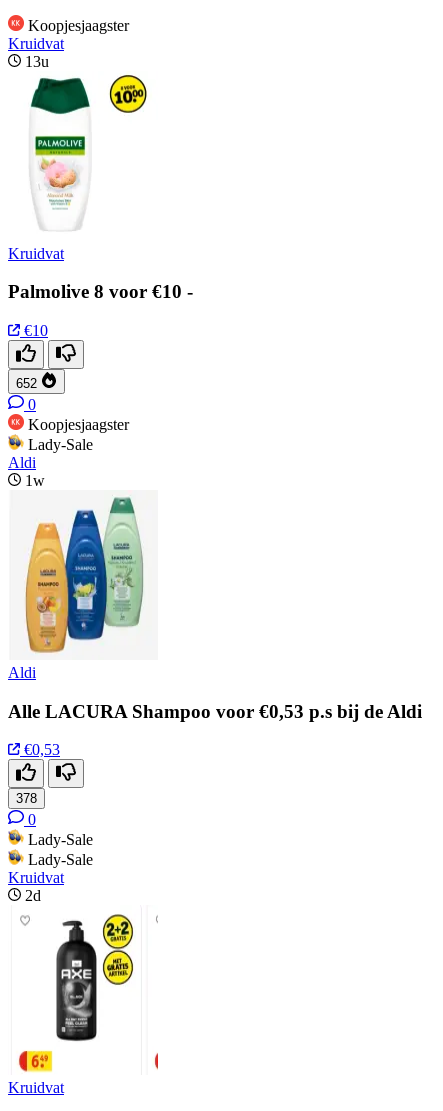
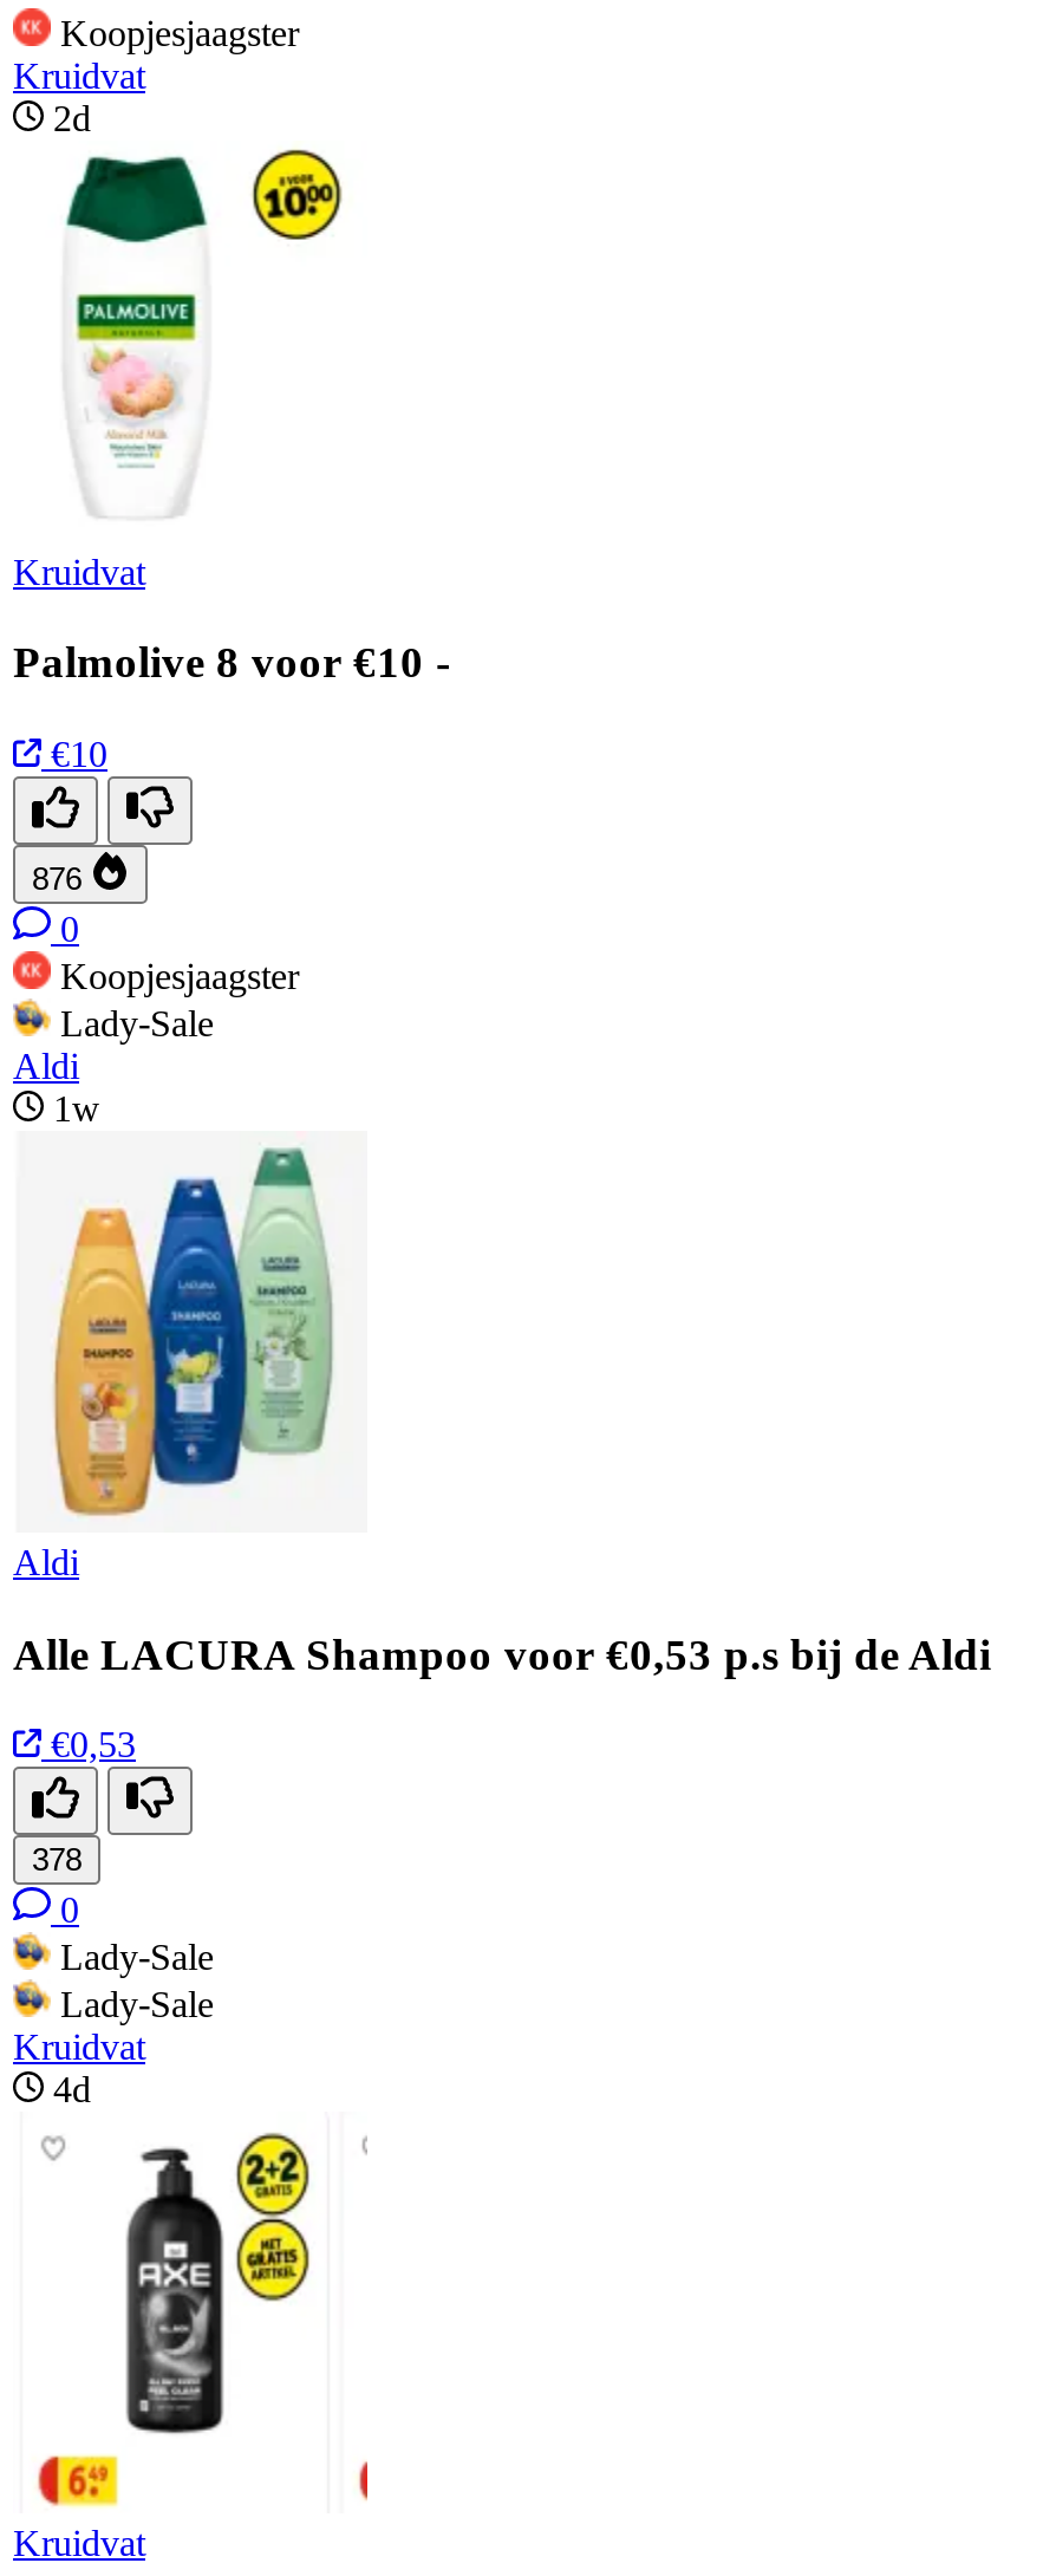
- 13u
+ 2d

- 652
+ 876

- 2d
+ 4d
